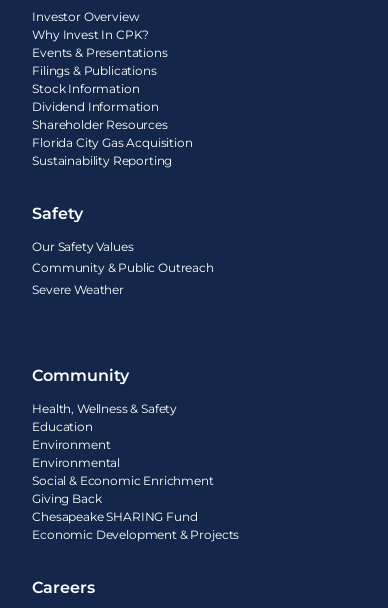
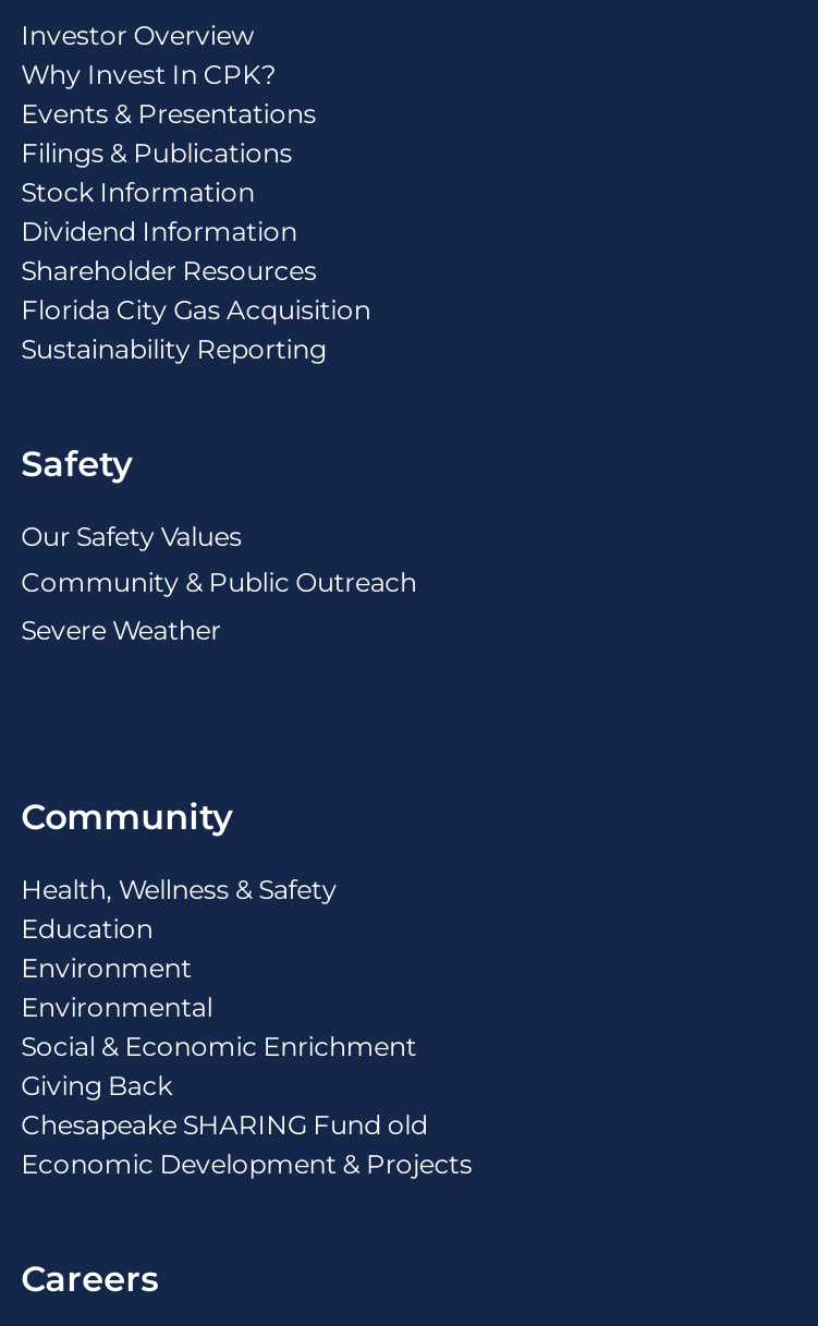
- Chesapeake SHARING Fund
+ Chesapeake SHARING Fund old
